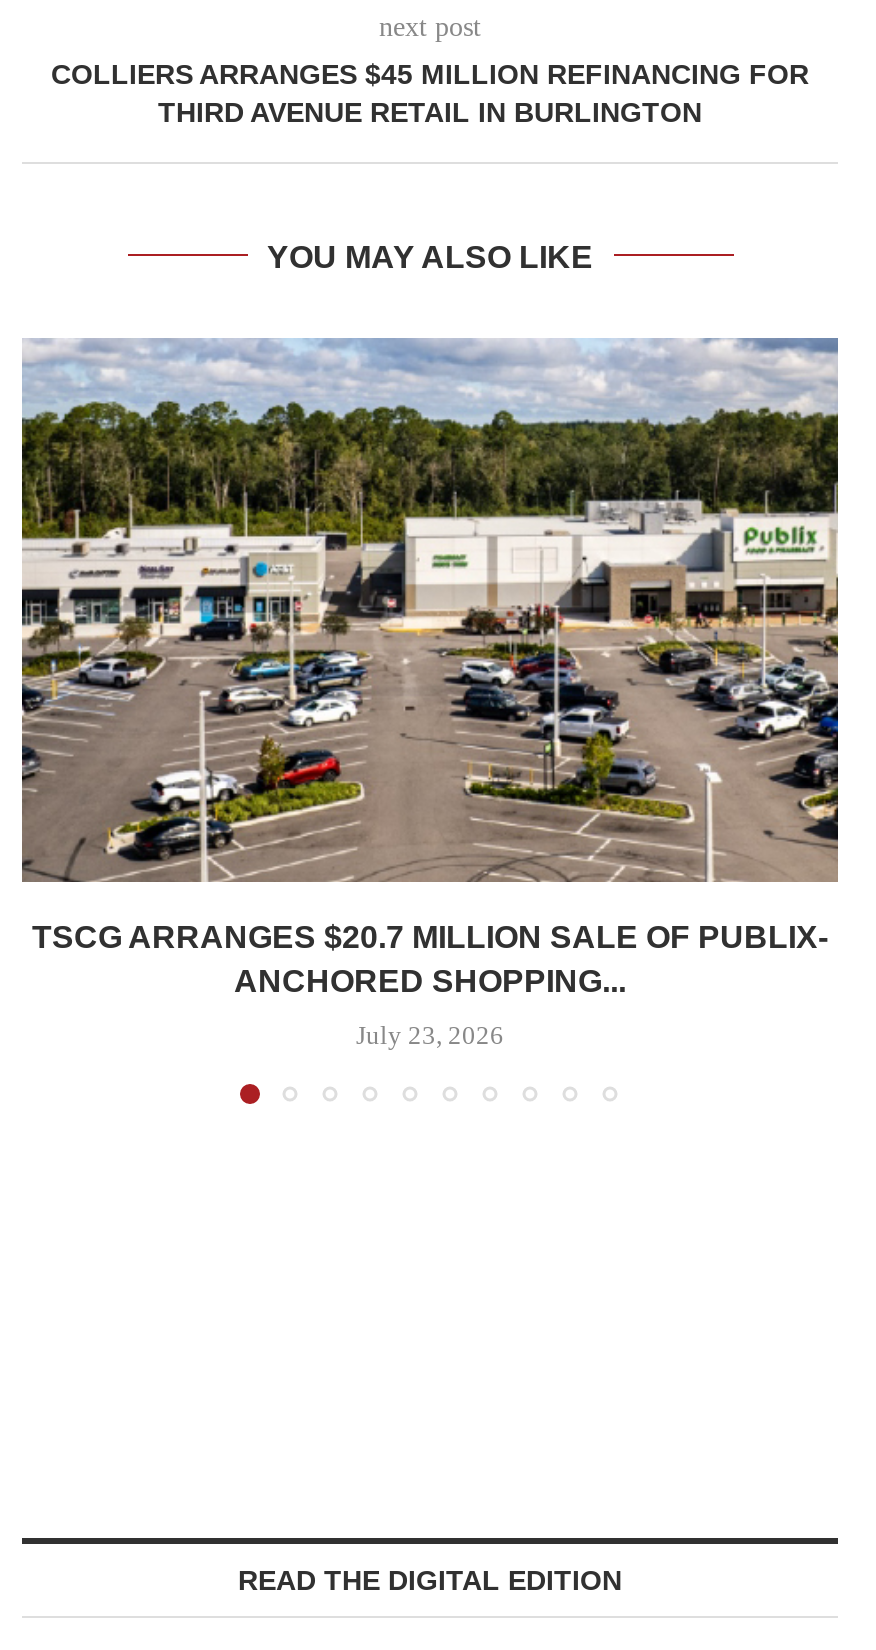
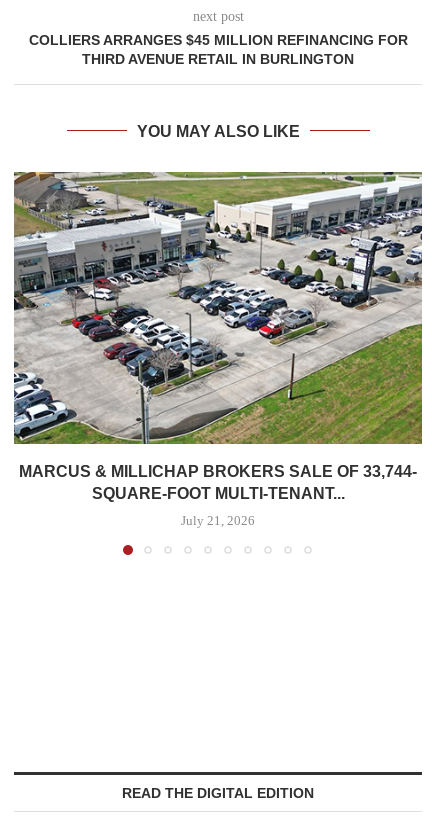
- [image]
- TSCG ARRANGES $20.7 MILLION SALE OF PUBLIX-
- ANCHORED SHOPPING...
+ [image]
+ MARCUS & MILLICHAP BROKERS SALE OF 33,744-
+ SQUARE-FOOT MULTI-TENANT...

- July 23, 2026
+ July 21, 2026
